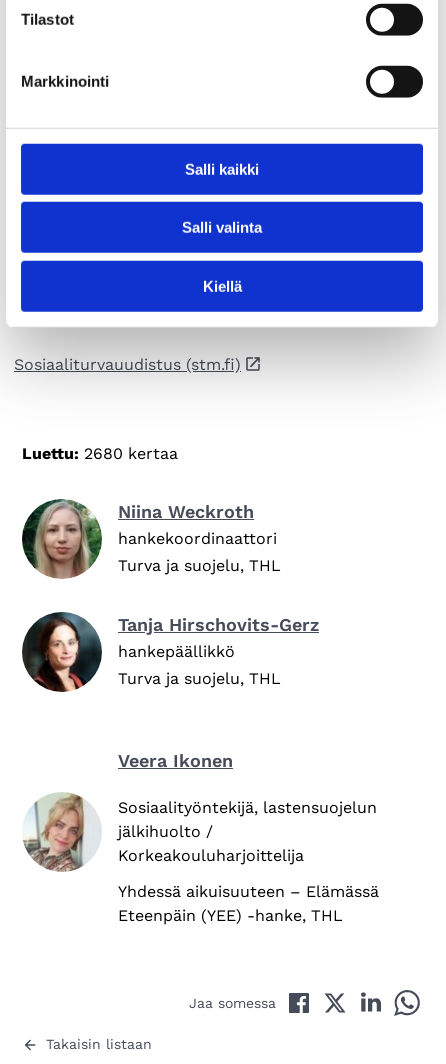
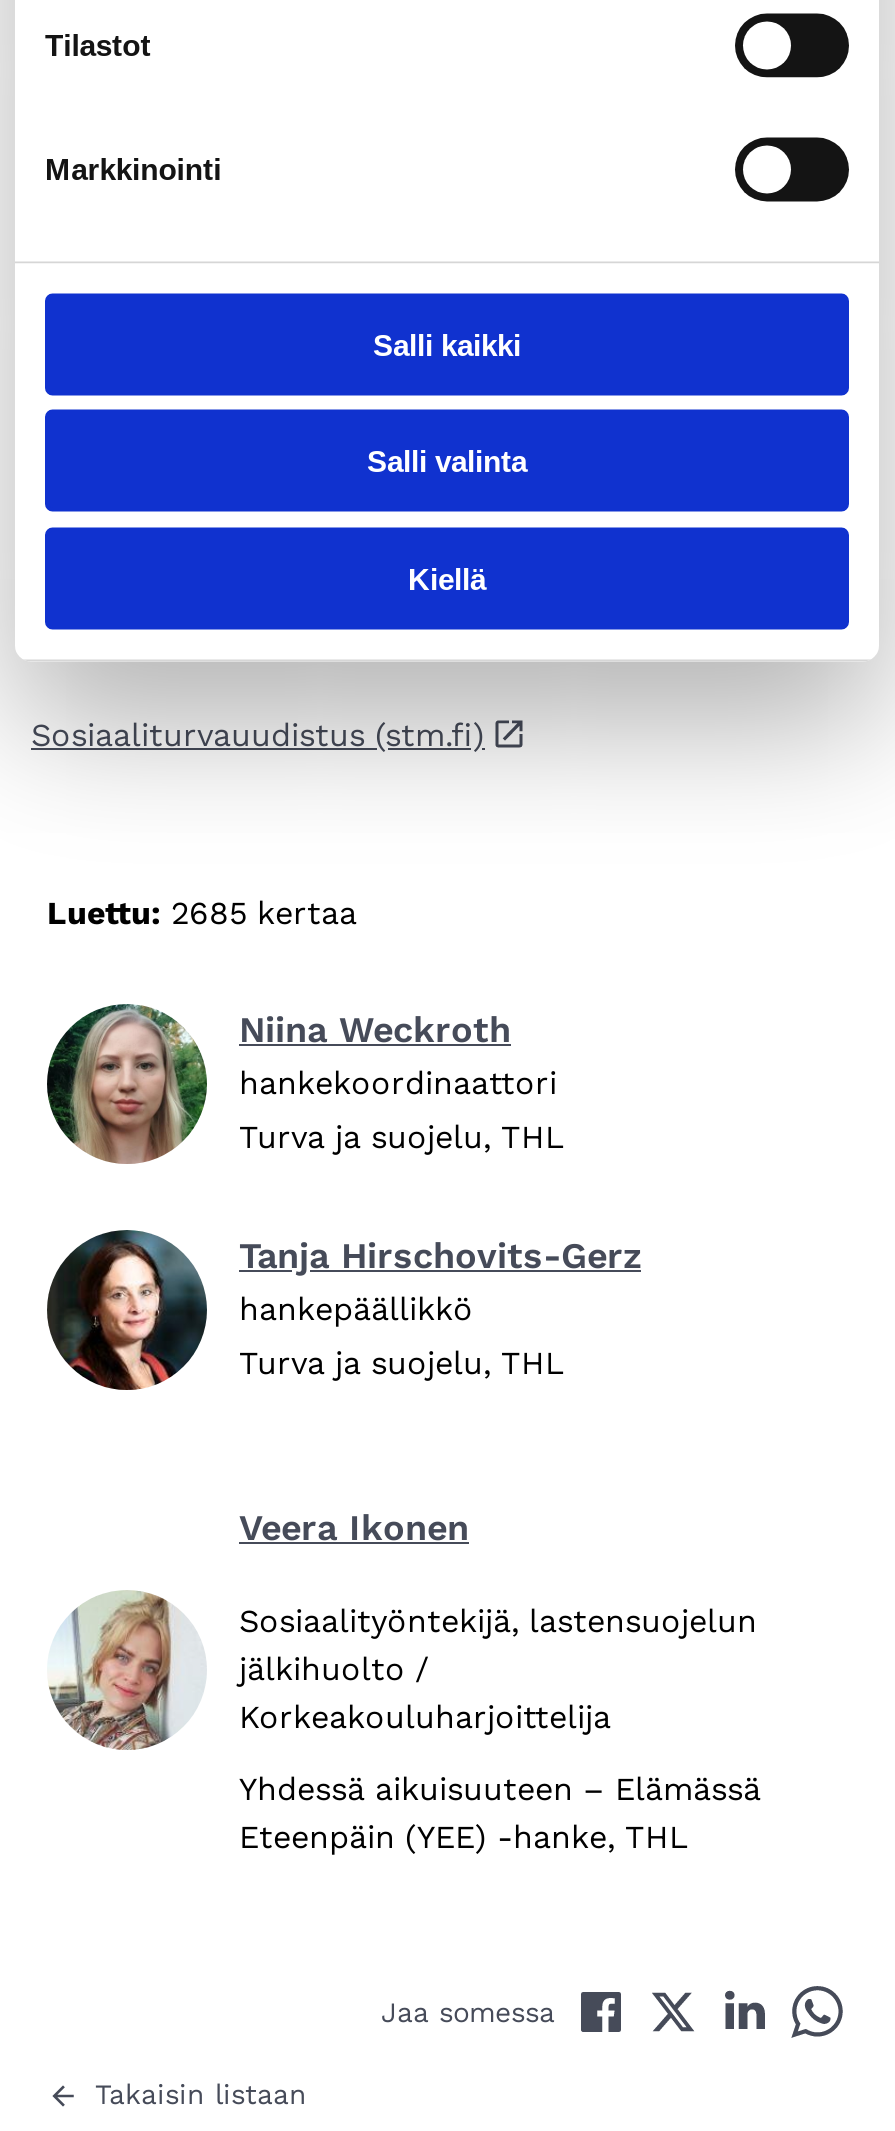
- Luettu: 2680 kertaa
+ Luettu: 2685 kertaa
